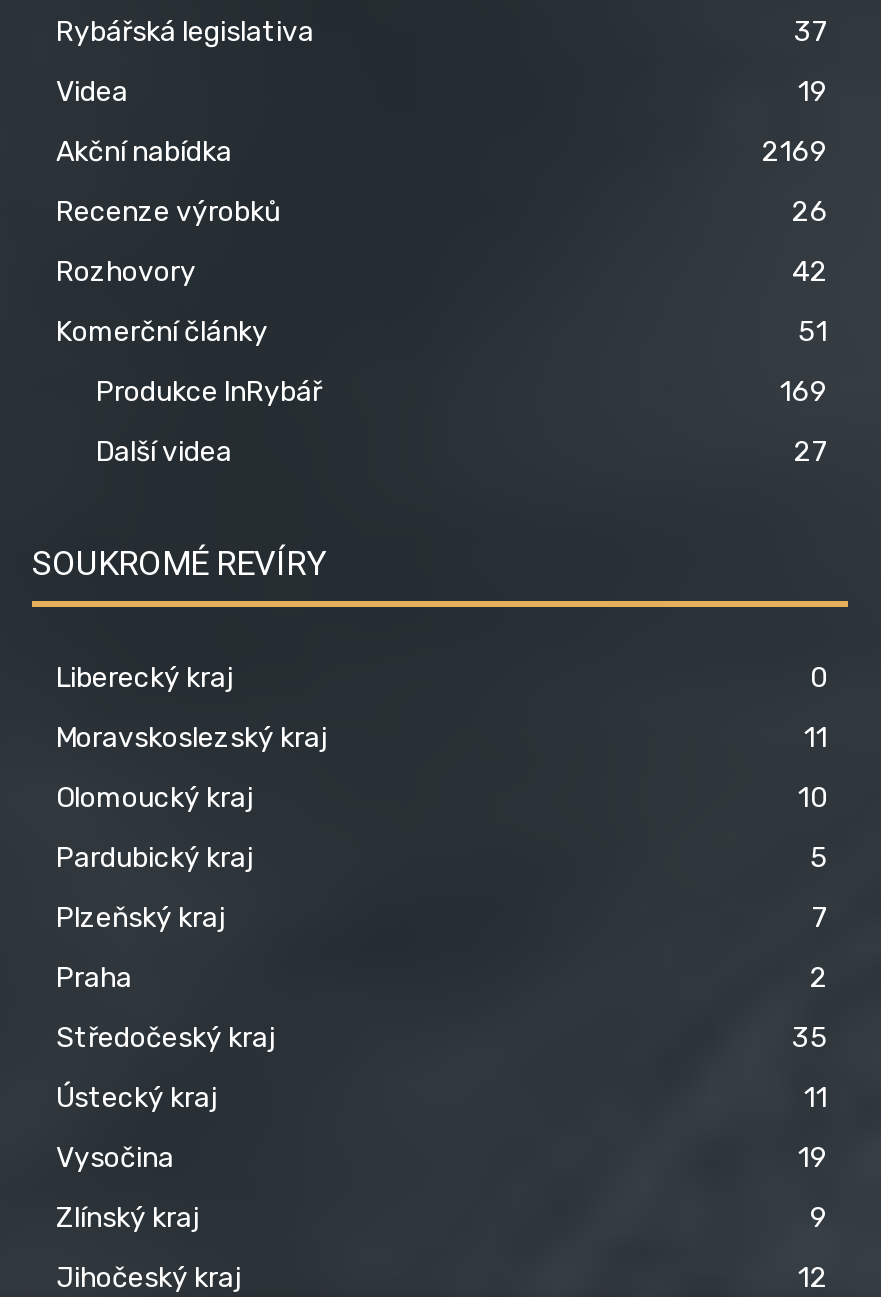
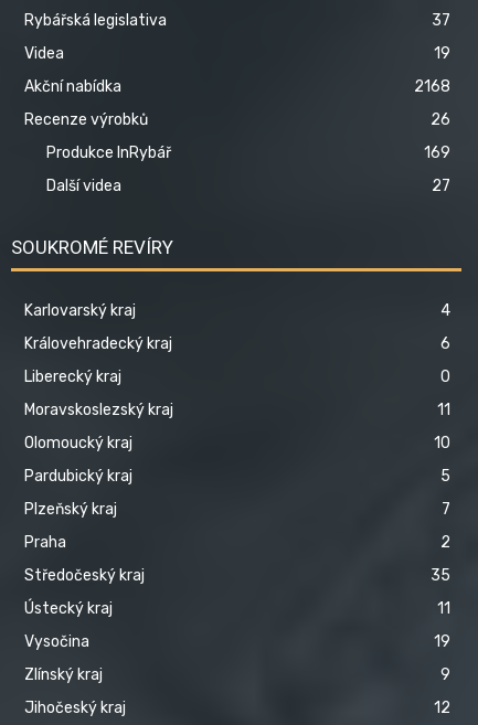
- 2169
+ 2168

- Rozhovory
- 42
- Komerční články
- 51

moved up: Produkce InRybář | 169 | Další videa | 27 | SOUKROMÉ REVÍRY

+ Karlovarský kraj
+ 4
+ Královehradecký kraj
+ 6
